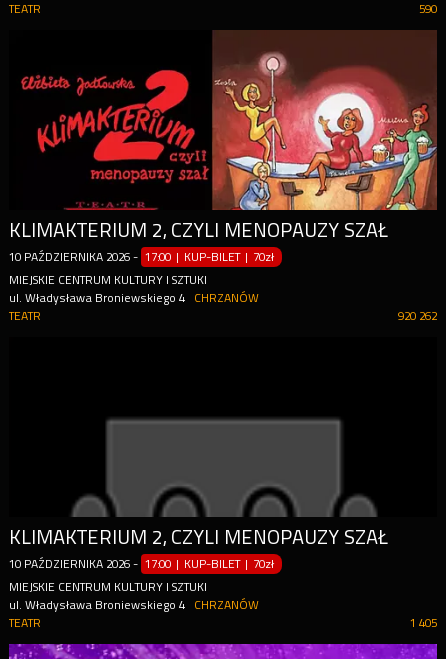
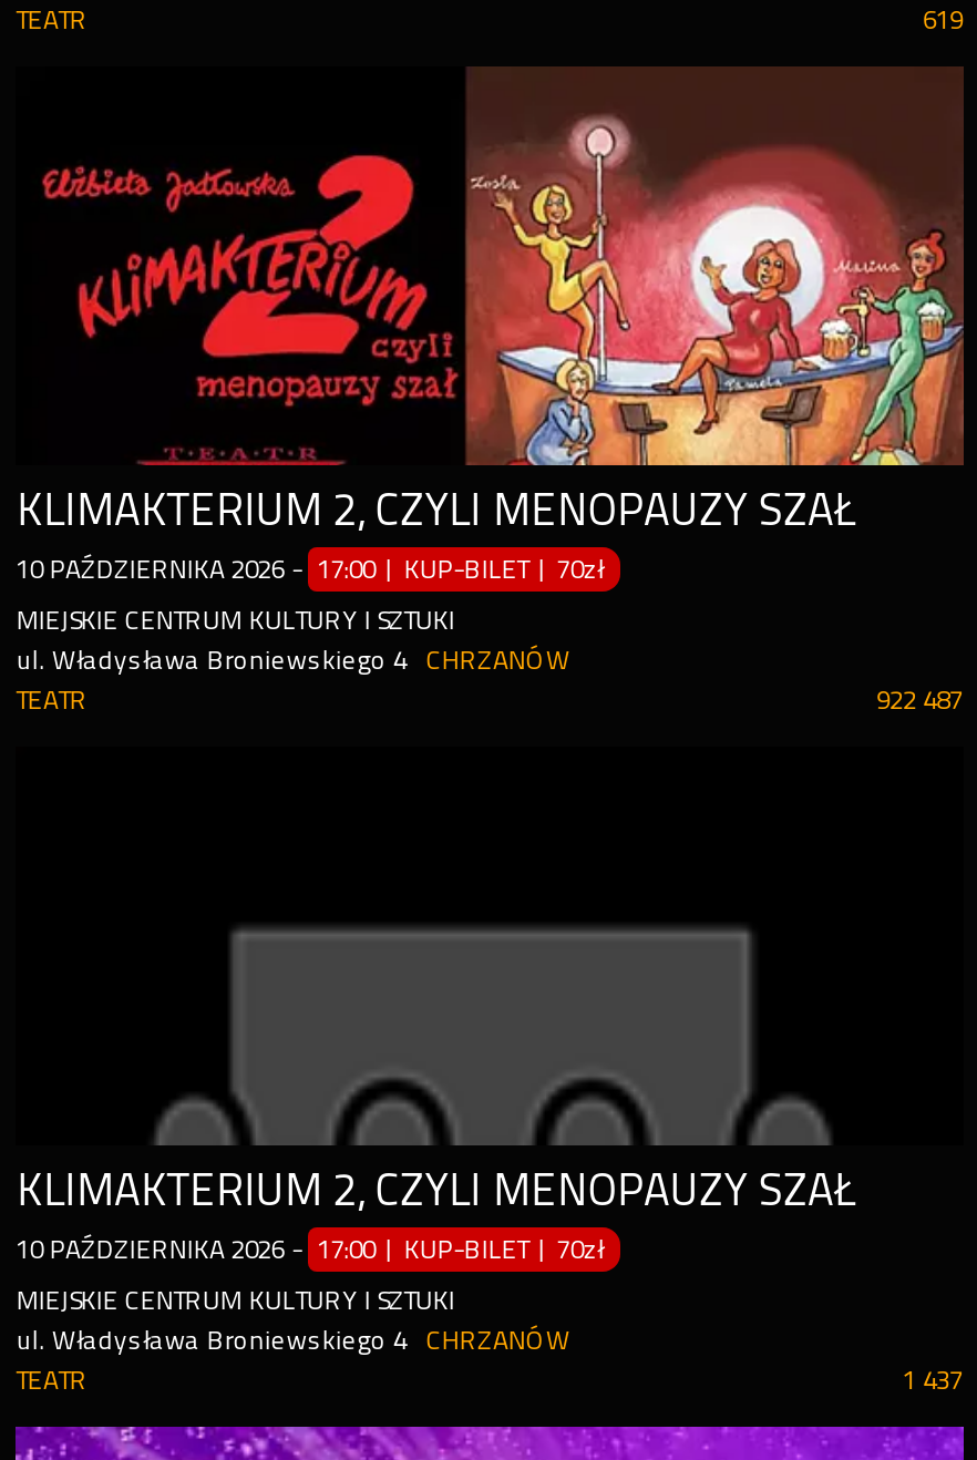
- 590
+ 619

- 920 262
+ 922 487

- 1 405
+ 1 437
